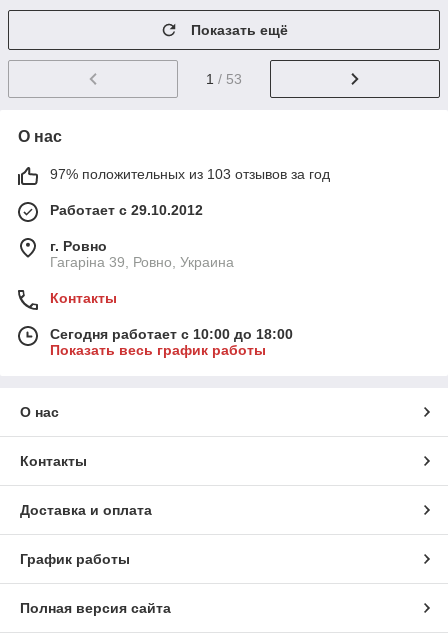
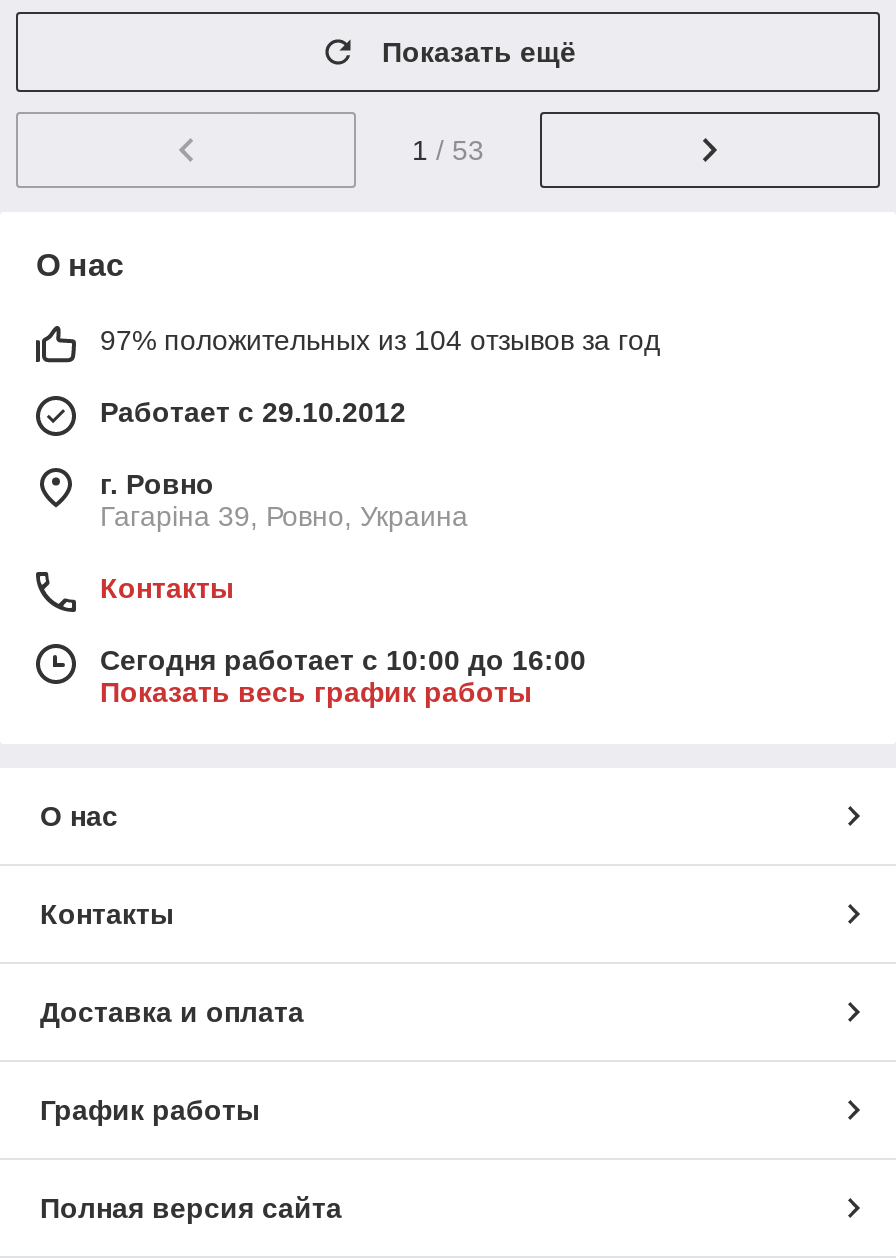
- 97% положительных из 103 отзывов за год
+ 97% положительных из 104 отзывов за год

- Сегодня работает с 10:00 до 18:00
+ Сегодня работает с 10:00 до 16:00
